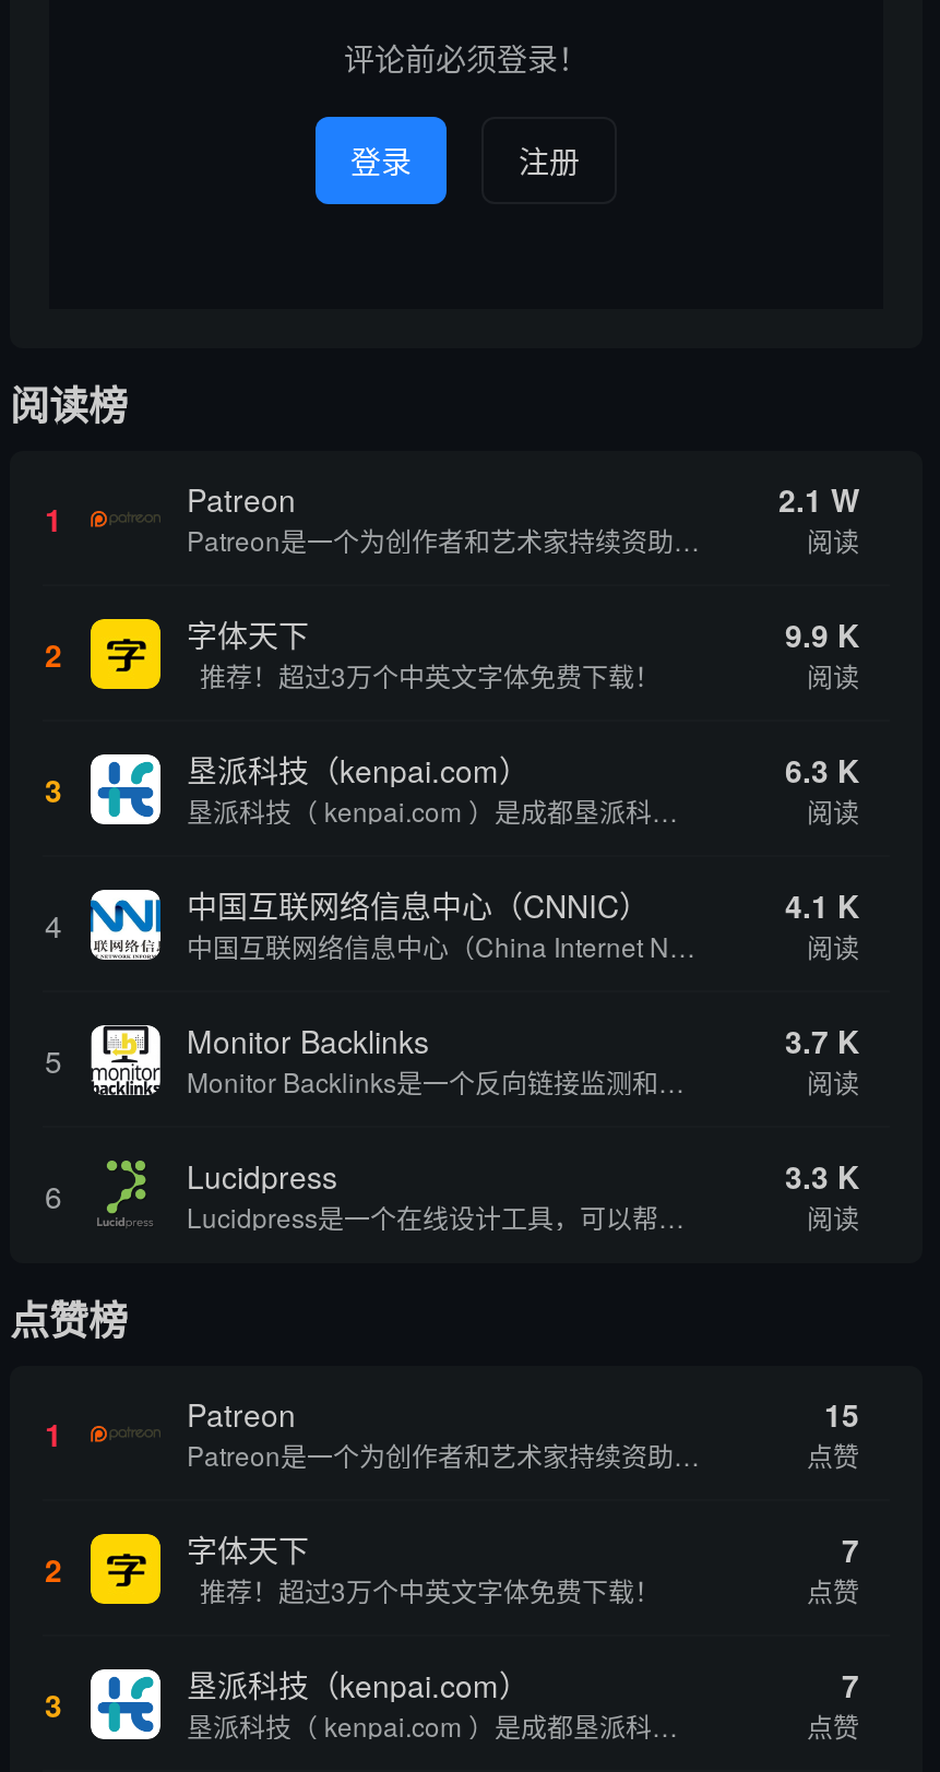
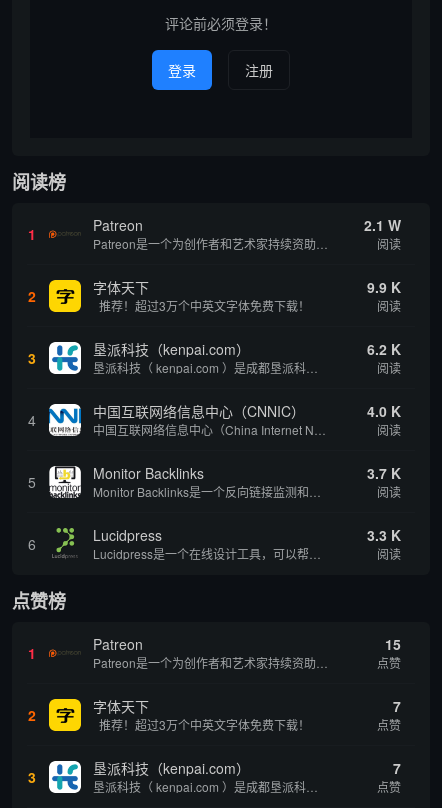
- 6.3 K
+ 6.2 K

- 4.1 K
+ 4.0 K
